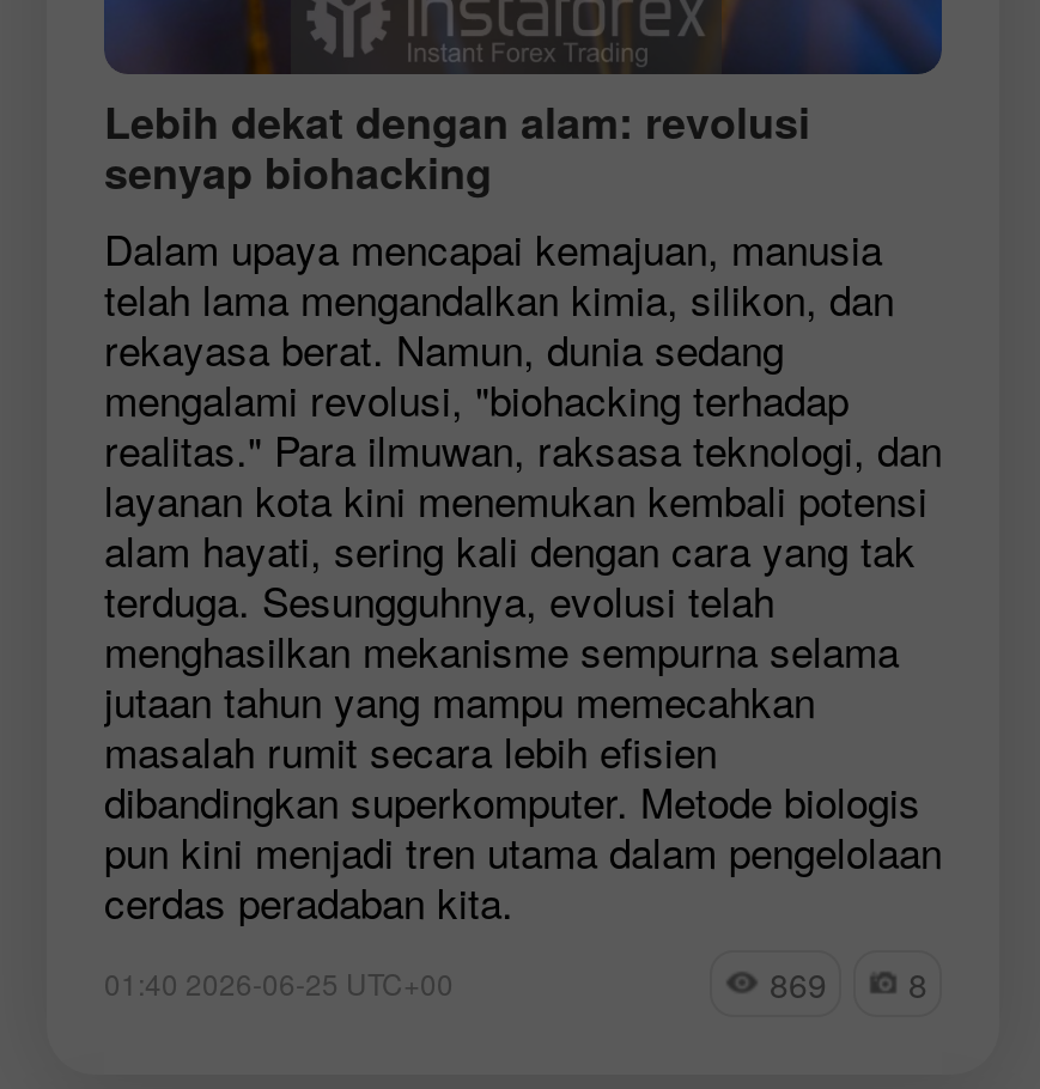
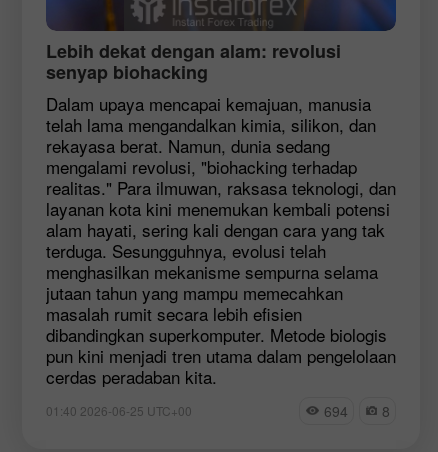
- 869 8
+ 694 8
